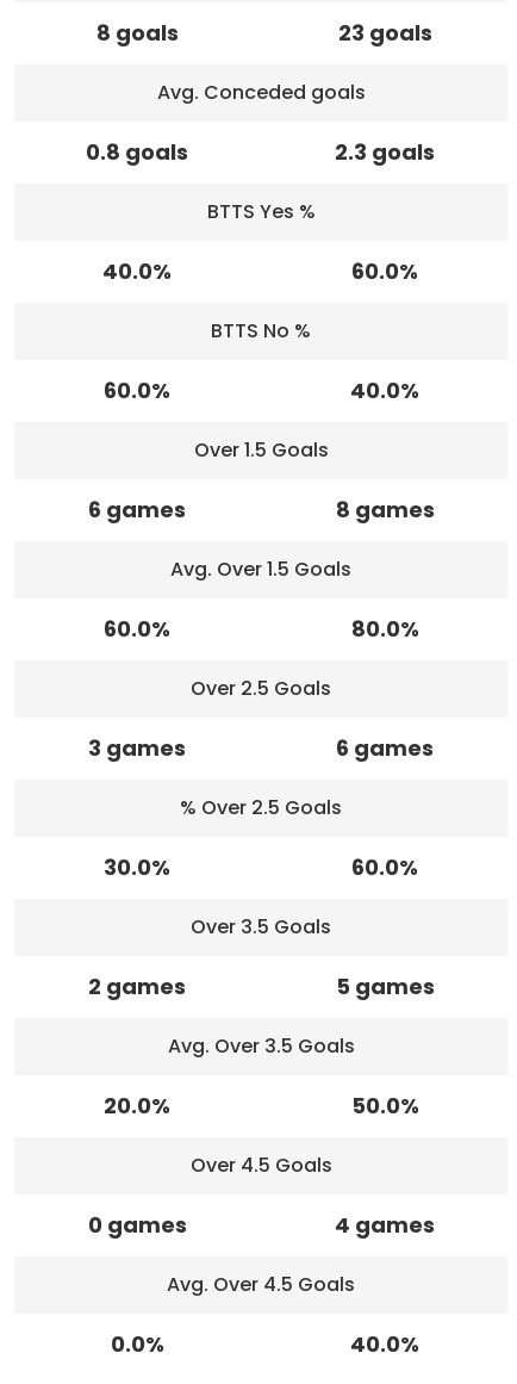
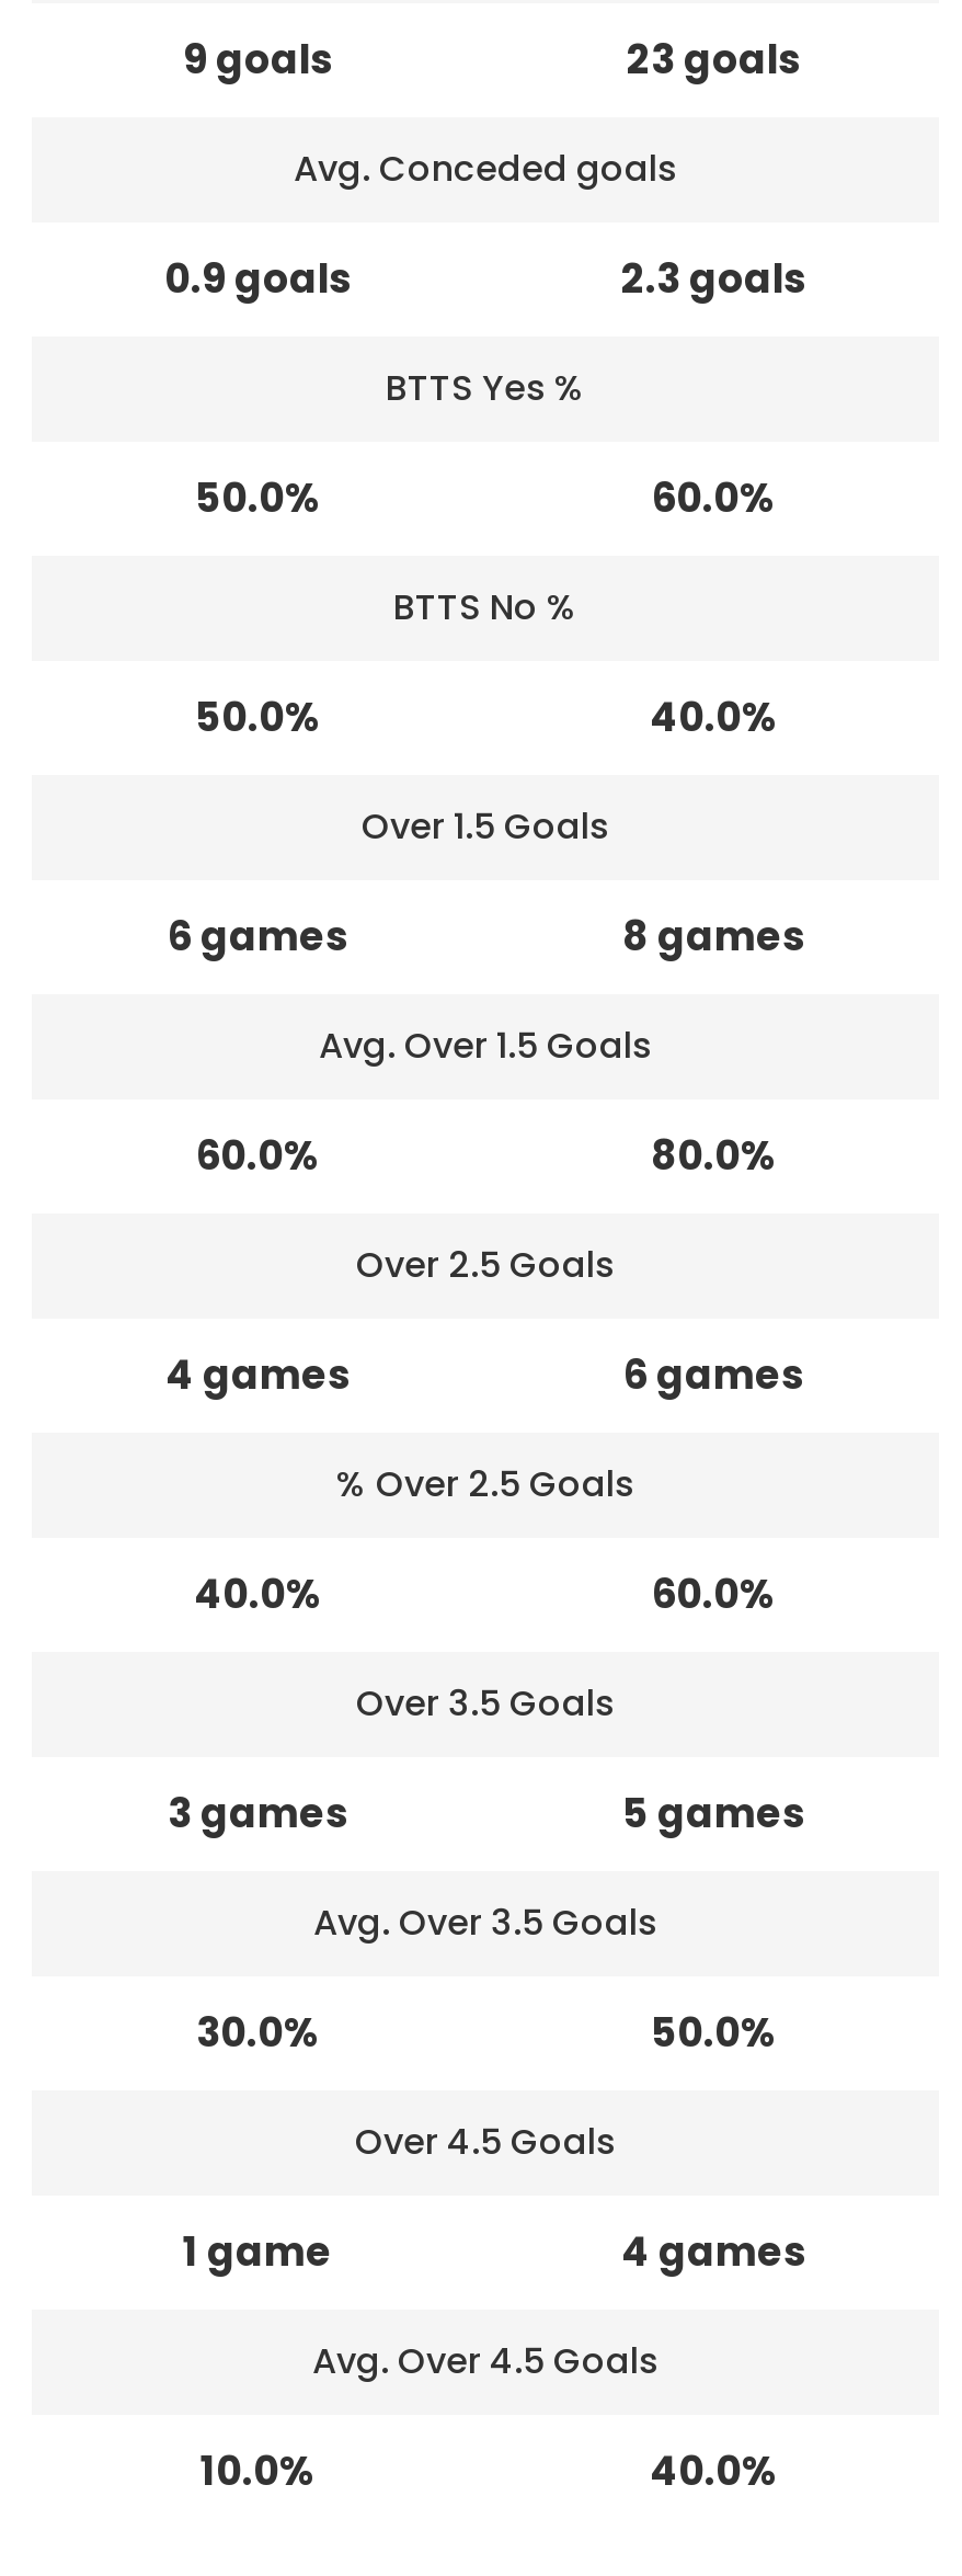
- 8 goals
+ 9 goals

- 0.8 goals
+ 0.9 goals

- 40.0%
+ 50.0%

- 60.0%
+ 50.0%

- 3 games
+ 4 games

- 30.0%
+ 40.0%

- 2 games
+ 3 games

- 20.0%
+ 30.0%

- 0 games
+ 1 game

- 0.0%
+ 10.0%
